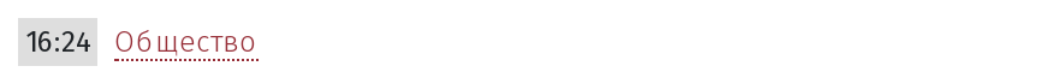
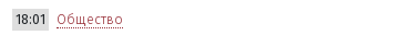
- 16:24 Общество
+ 18:01 Общество
